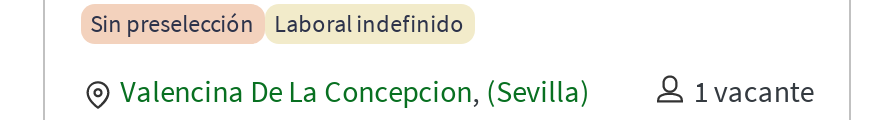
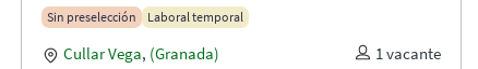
- Laboral indefinido
+ Laboral temporal

- Valencina De La Concepcion, (Sevilla)
+ Cullar Vega, (Granada)
